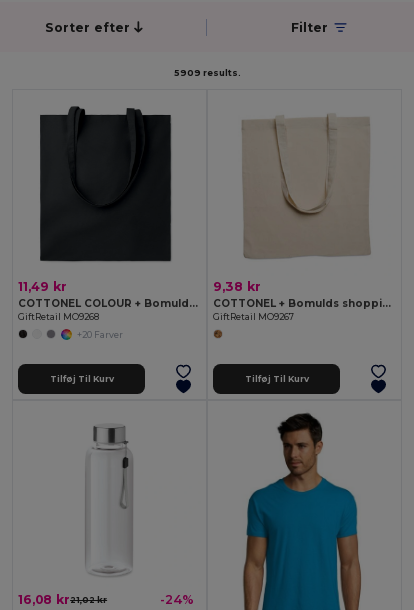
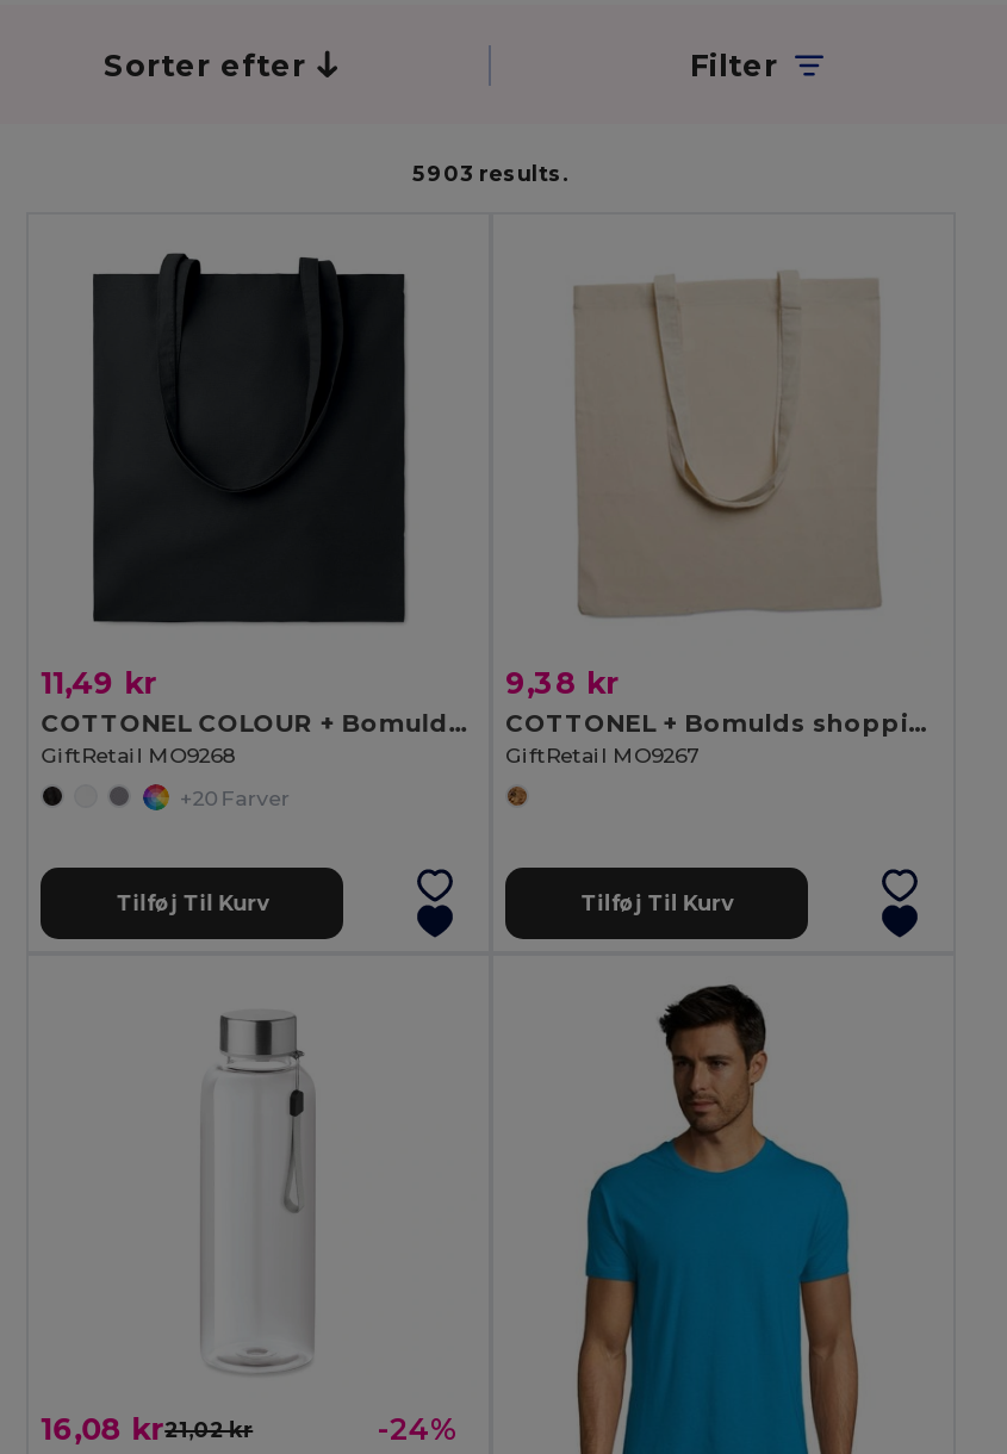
- 5909 results.
+ 5903 results.
